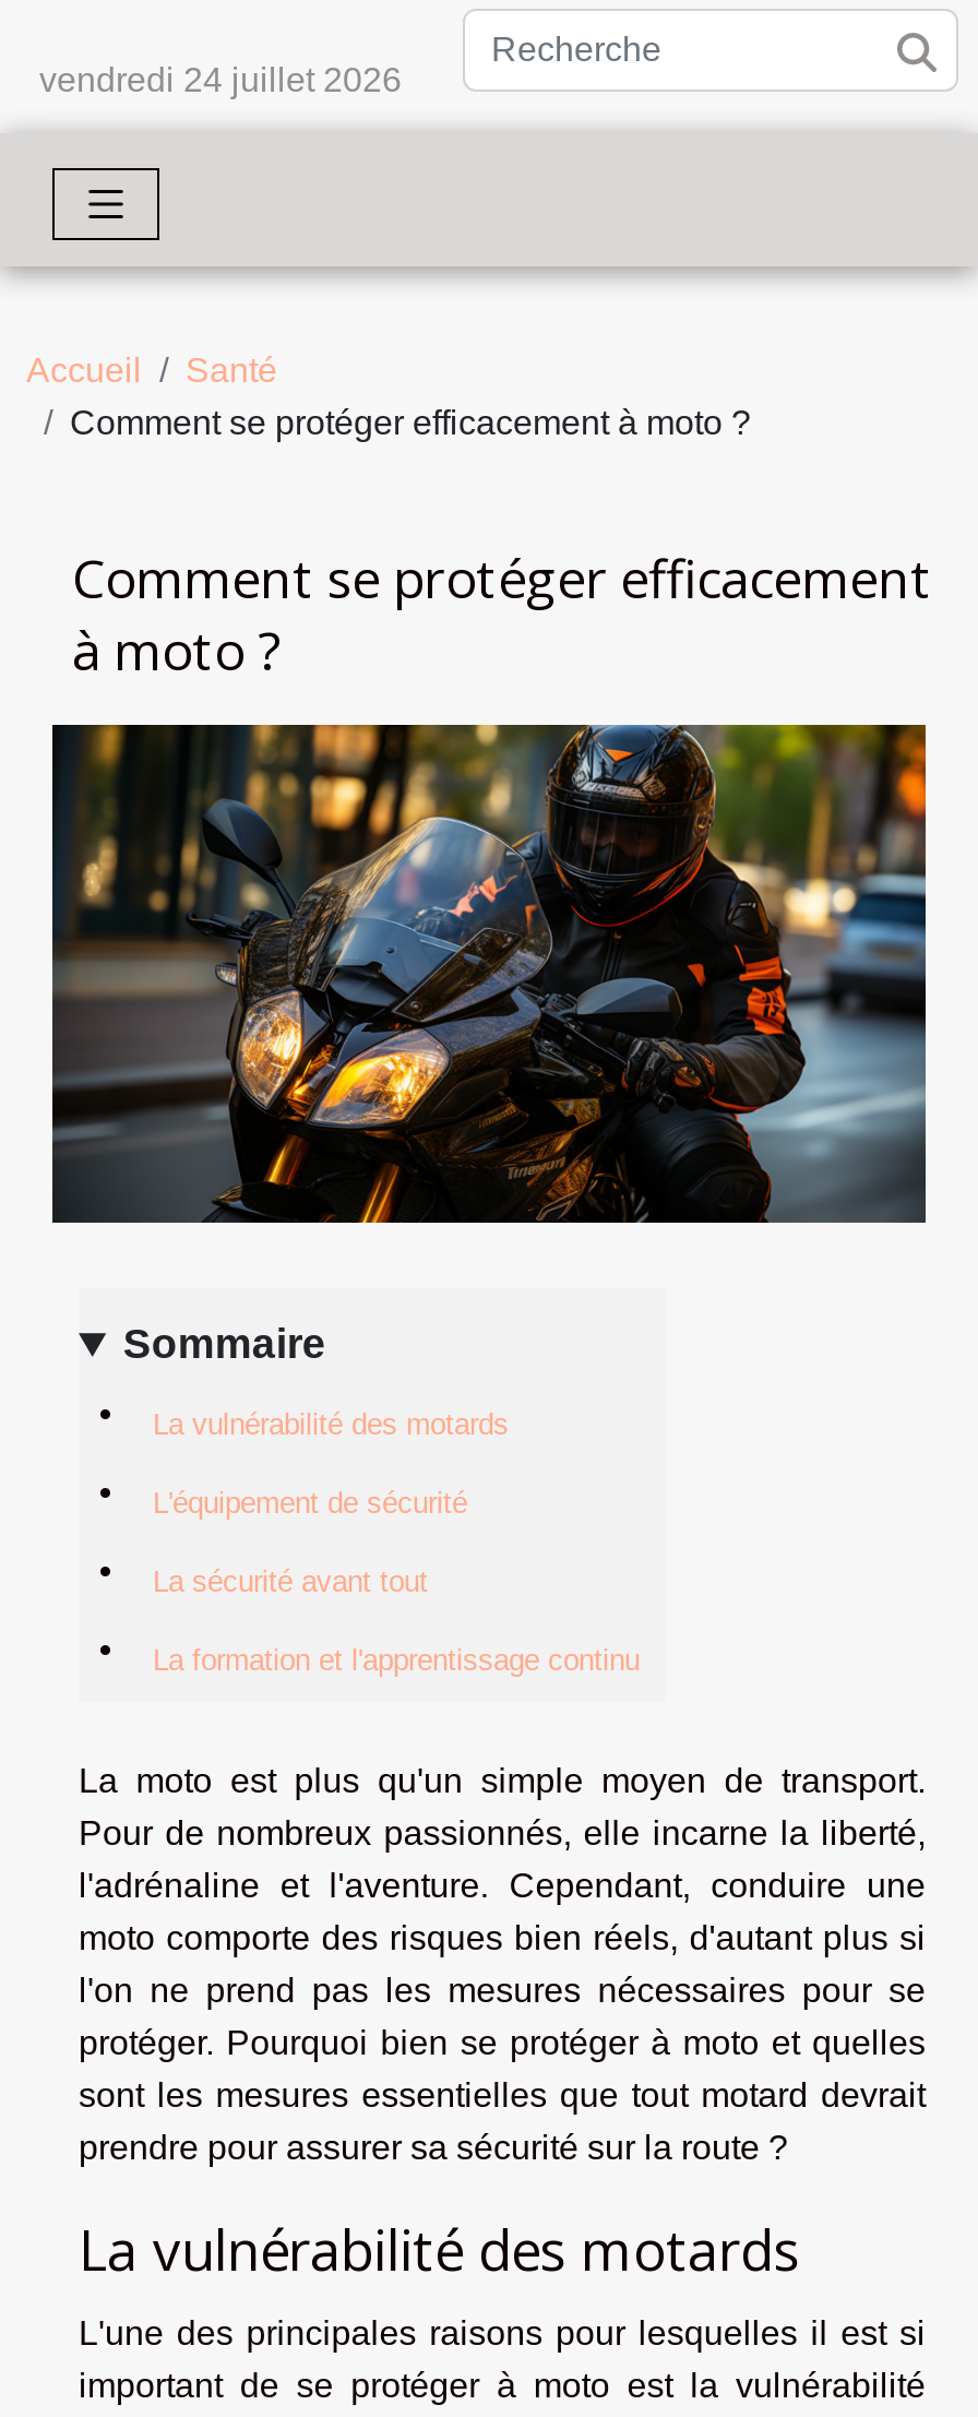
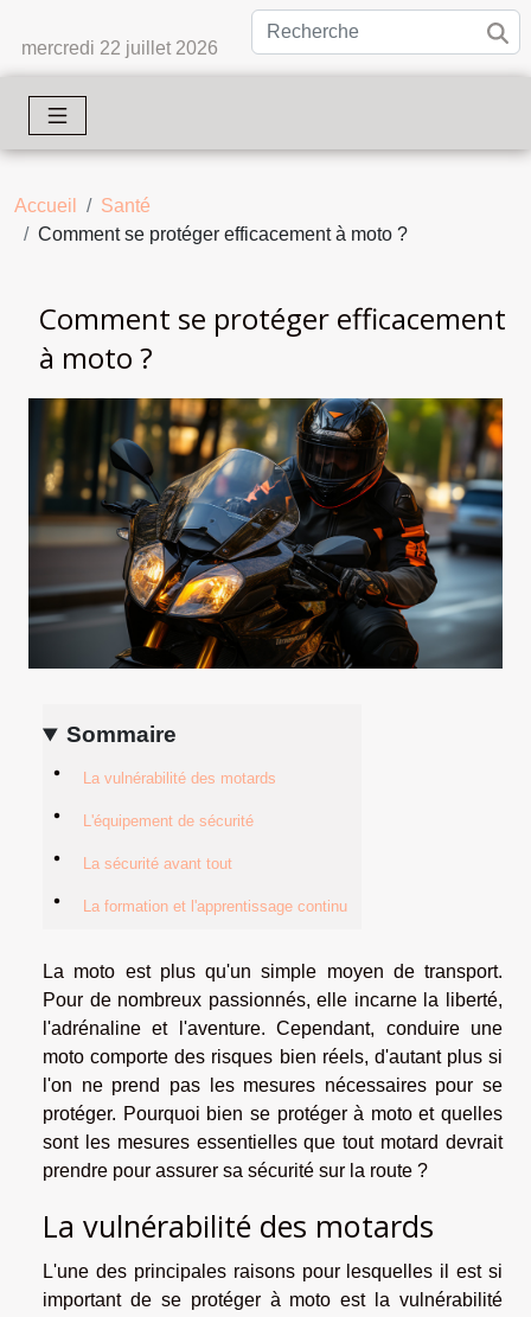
- vendredi 24 juillet 2026
+ mercredi 22 juillet 2026
